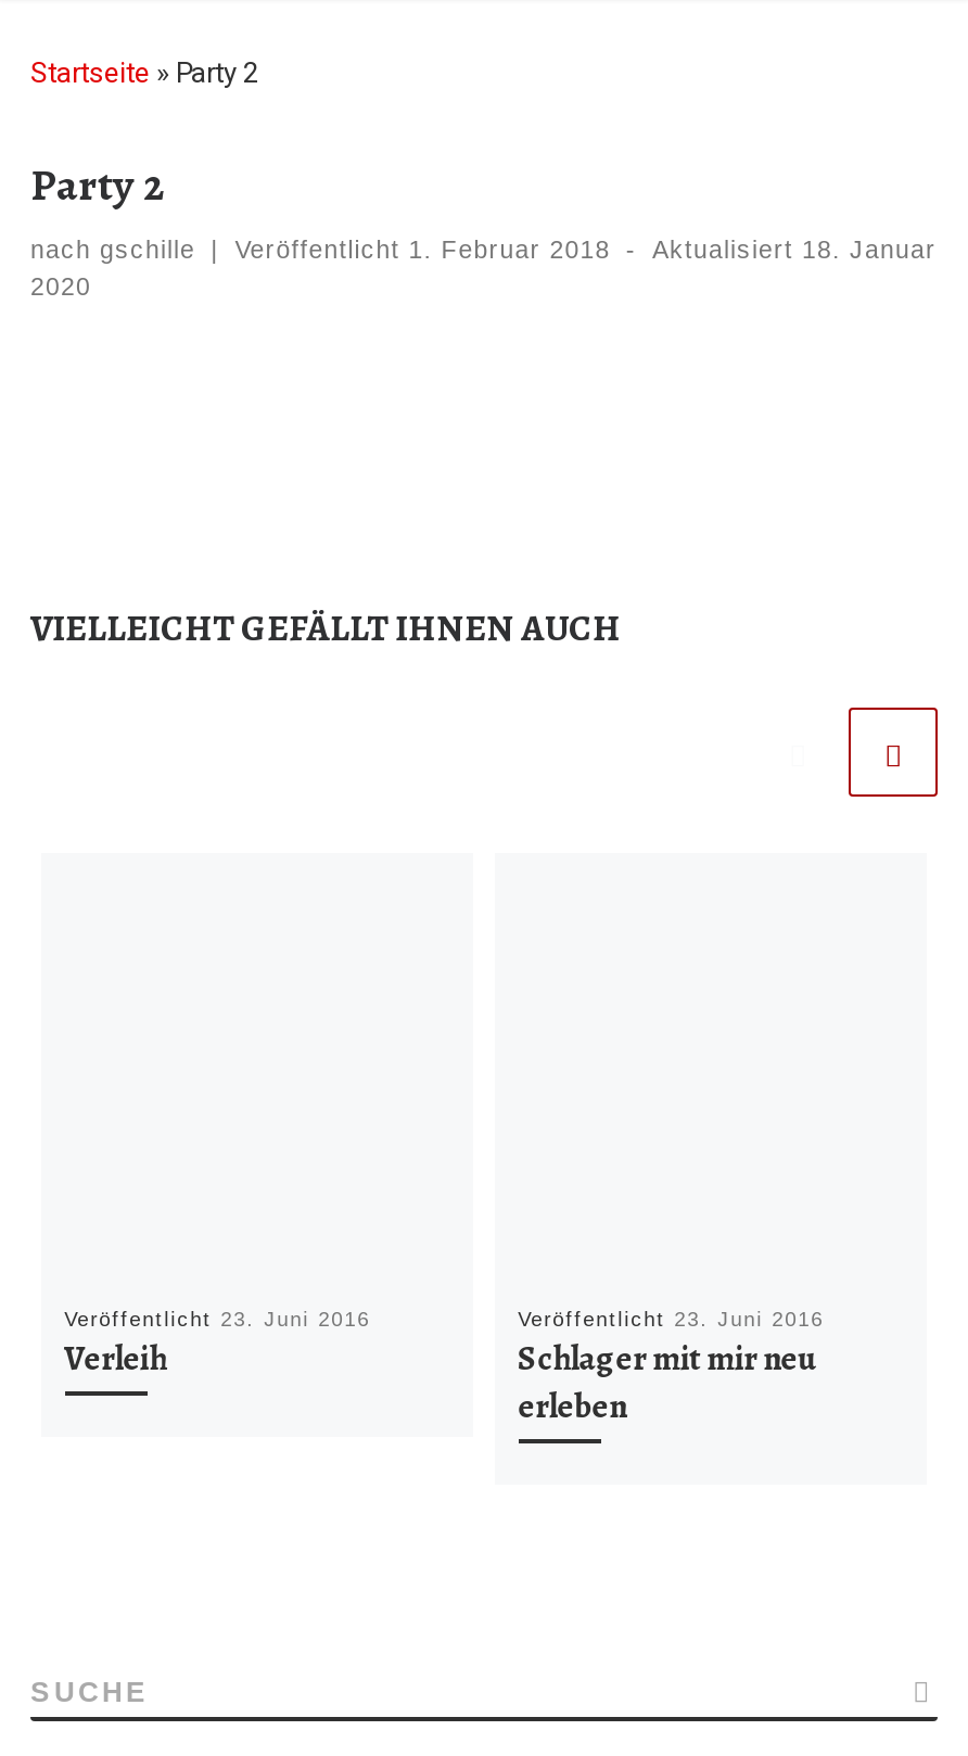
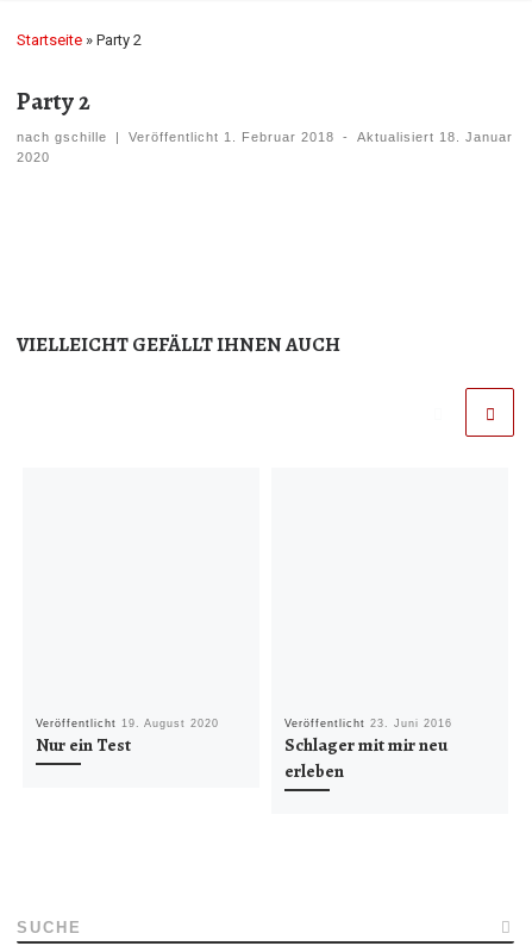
- Veröffentlicht 23. Juni 2016
- Verleih
+ Veröffentlicht 19. August 2020
+ Nur ein Test
